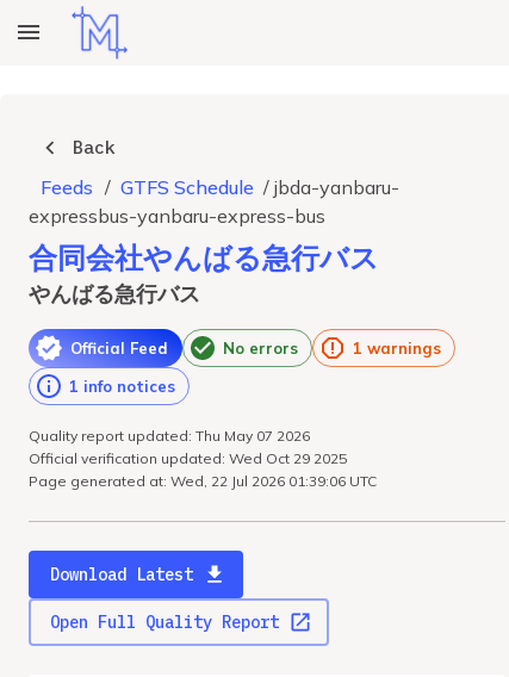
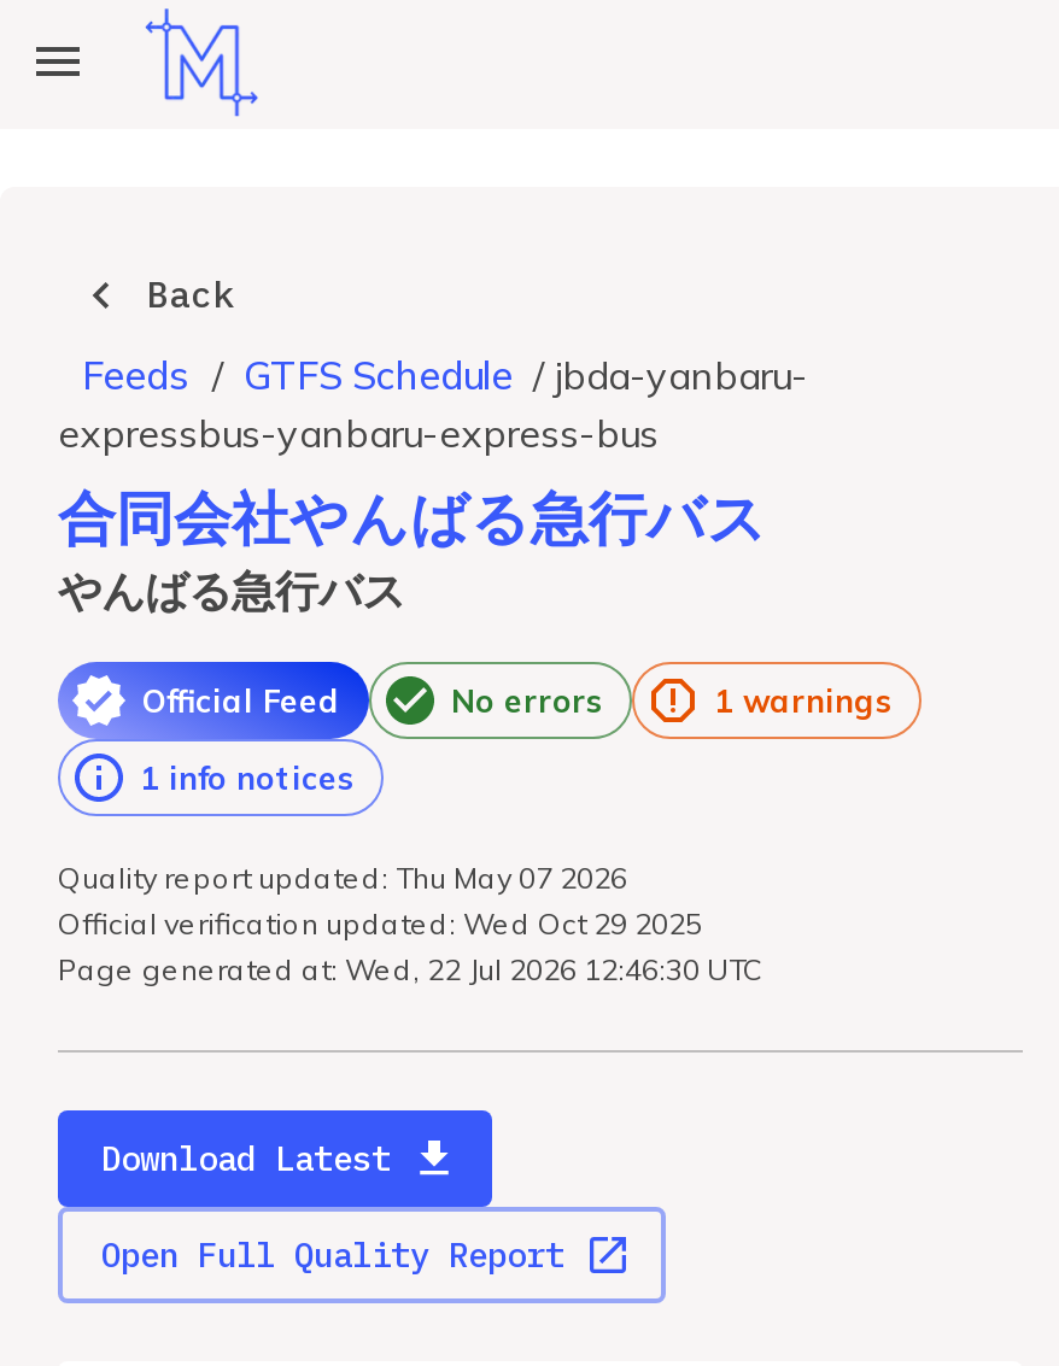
- Page generated at: Wed, 22 Jul 2026 01:39:06 UTC
+ Page generated at: Wed, 22 Jul 2026 12:46:30 UTC
